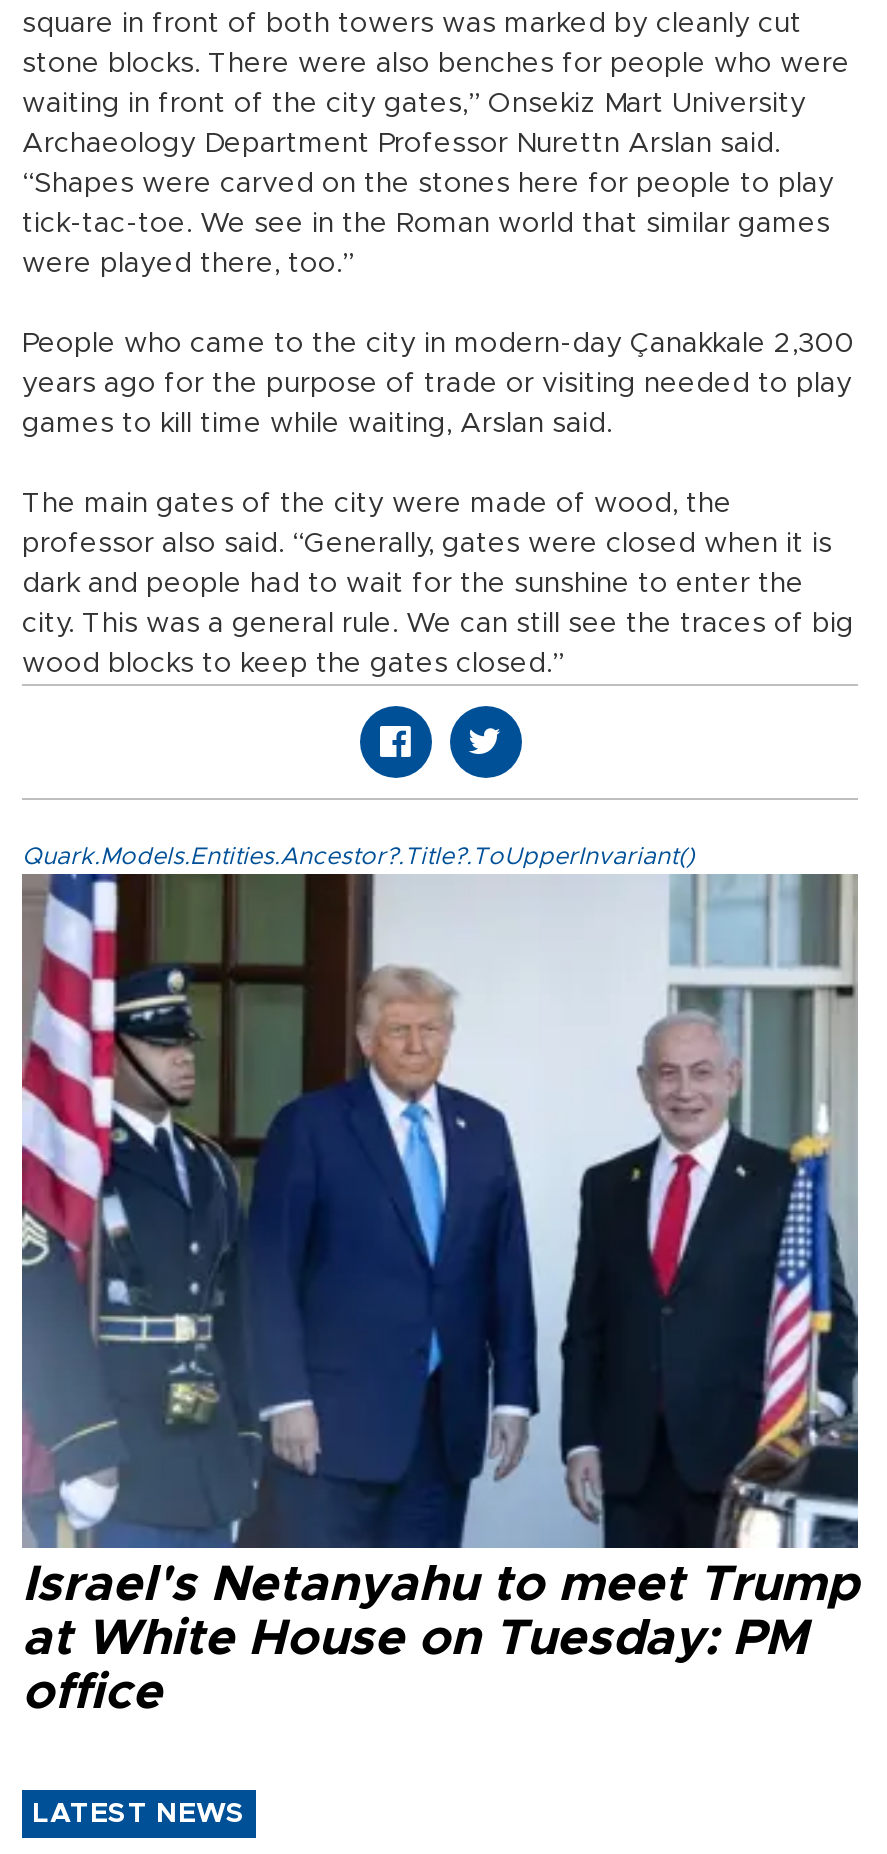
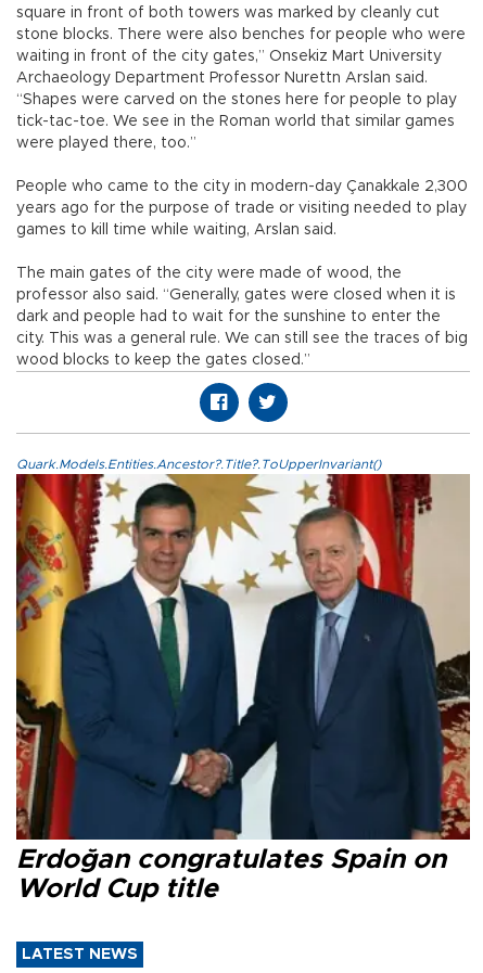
- [image]
- Israel's Netanyahu to meet Trump
- at White House on Tuesday: PM
- office
+ [image]
+ Erdoğan congratulates Spain on
+ World Cup title
